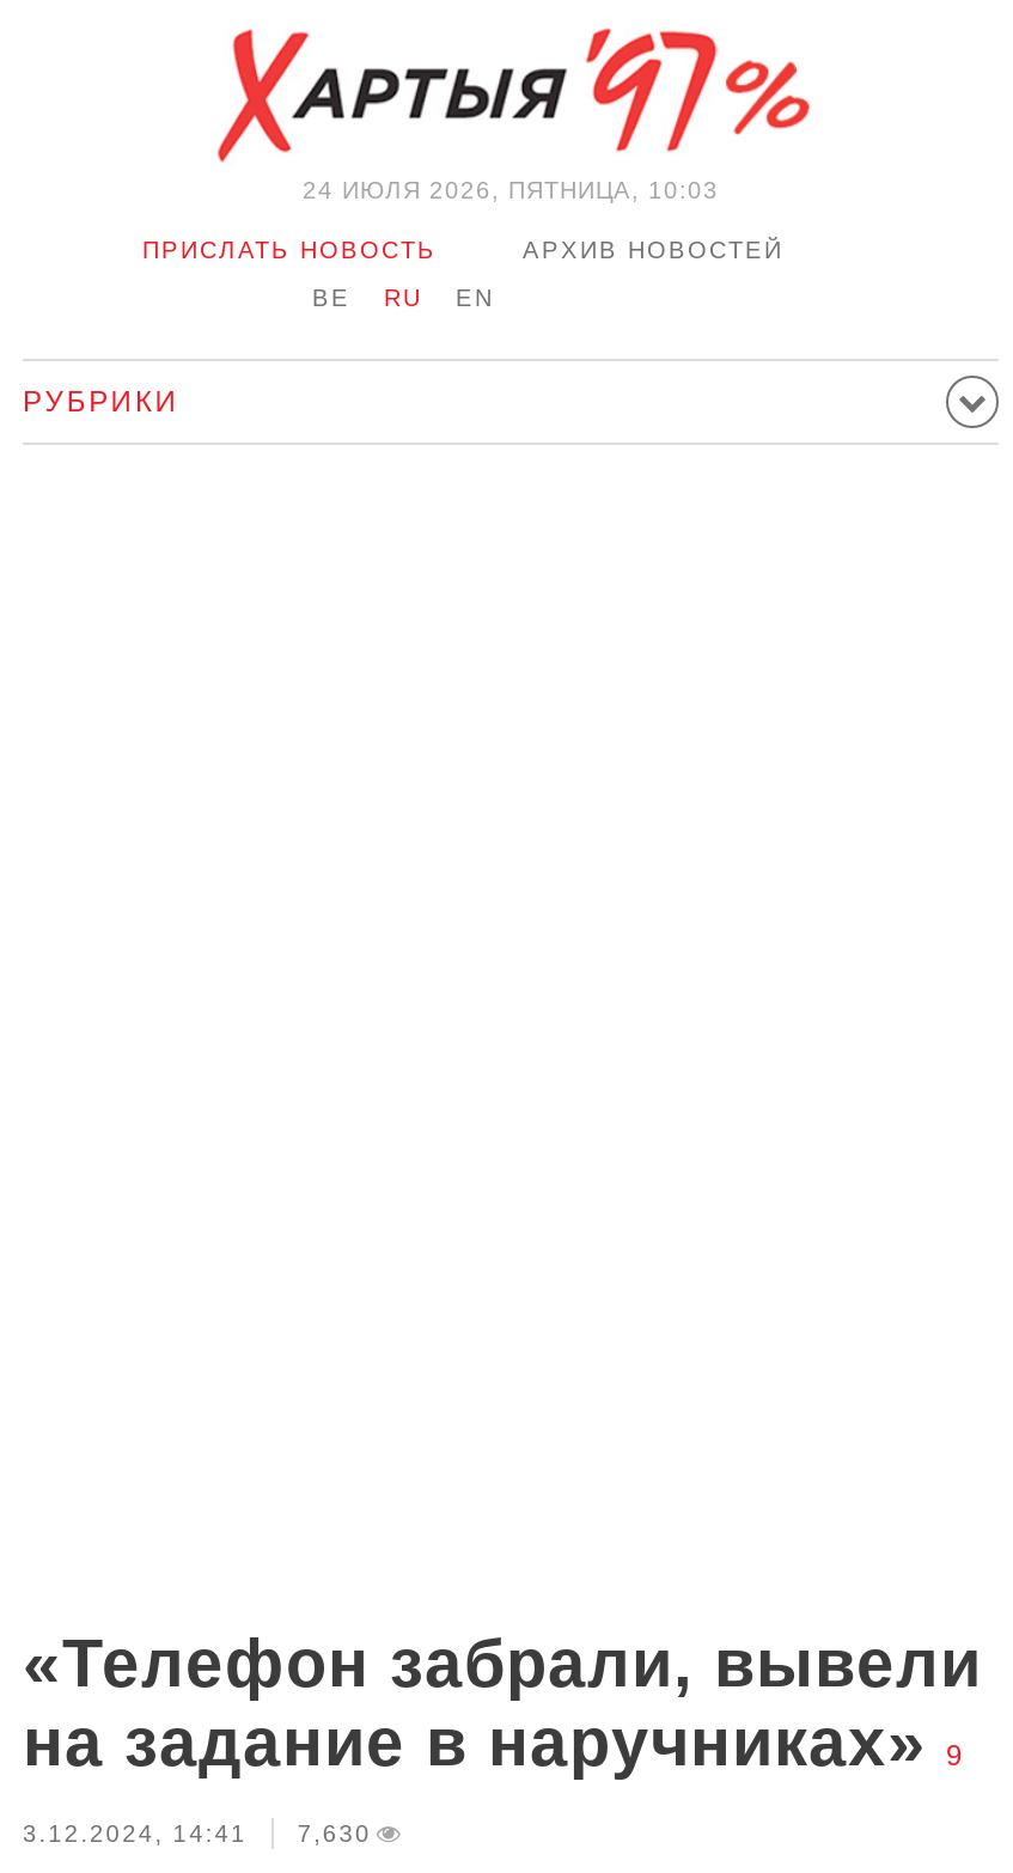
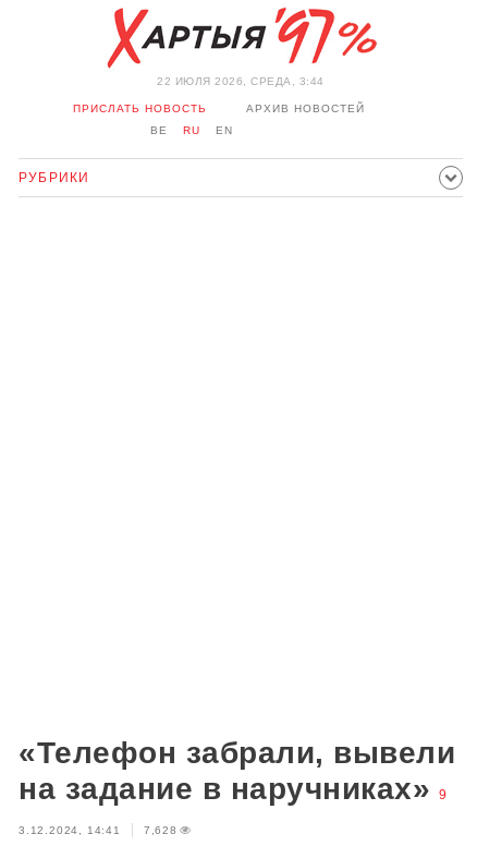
- 24 ИЮЛЯ 2026, ПЯТНИЦА, 10:03
+ 22 ИЮЛЯ 2026, СРЕДА, 3:44

- 3.12.2024, 14:41 7,630
+ 3.12.2024, 14:41 7,628
